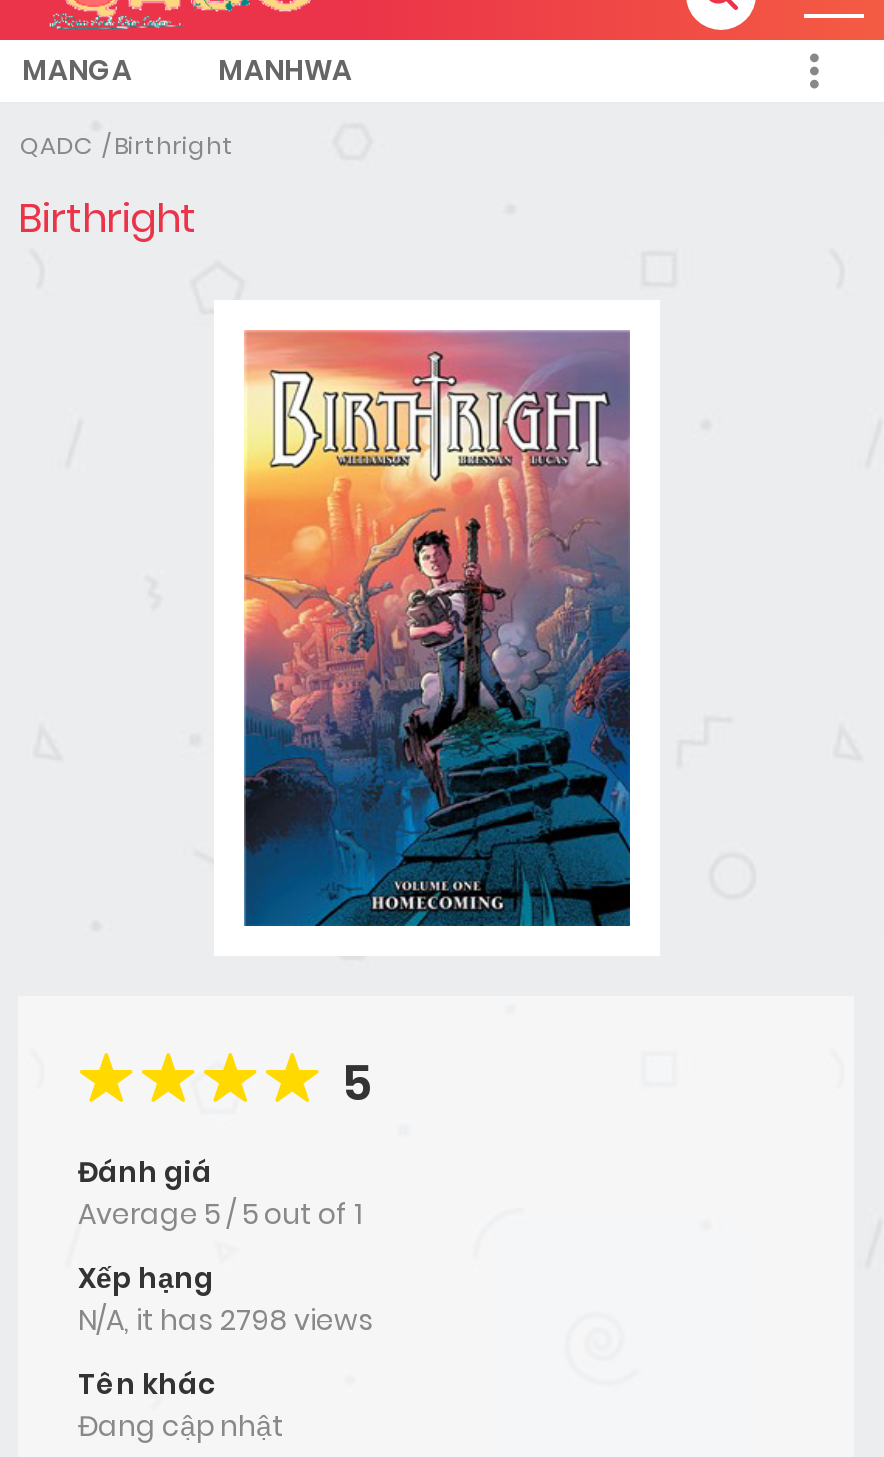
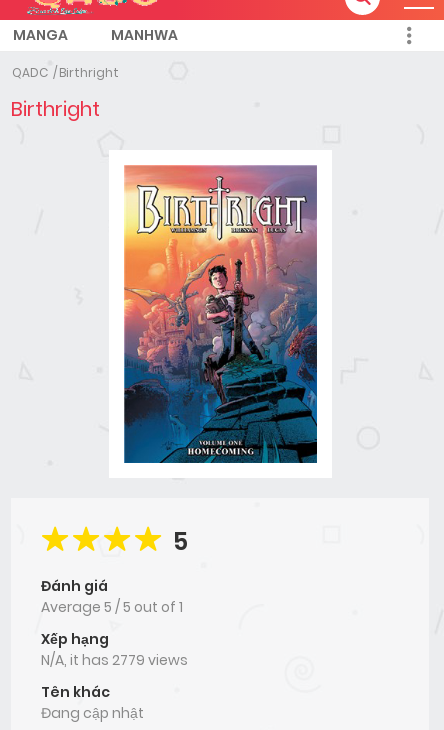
- N/A, it has 2798 views
+ N/A, it has 2779 views
